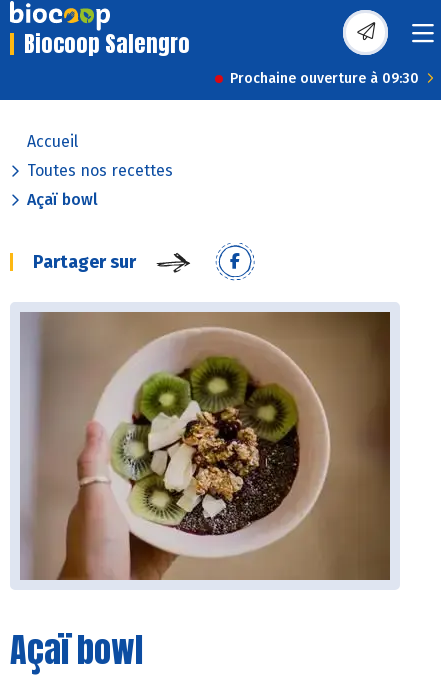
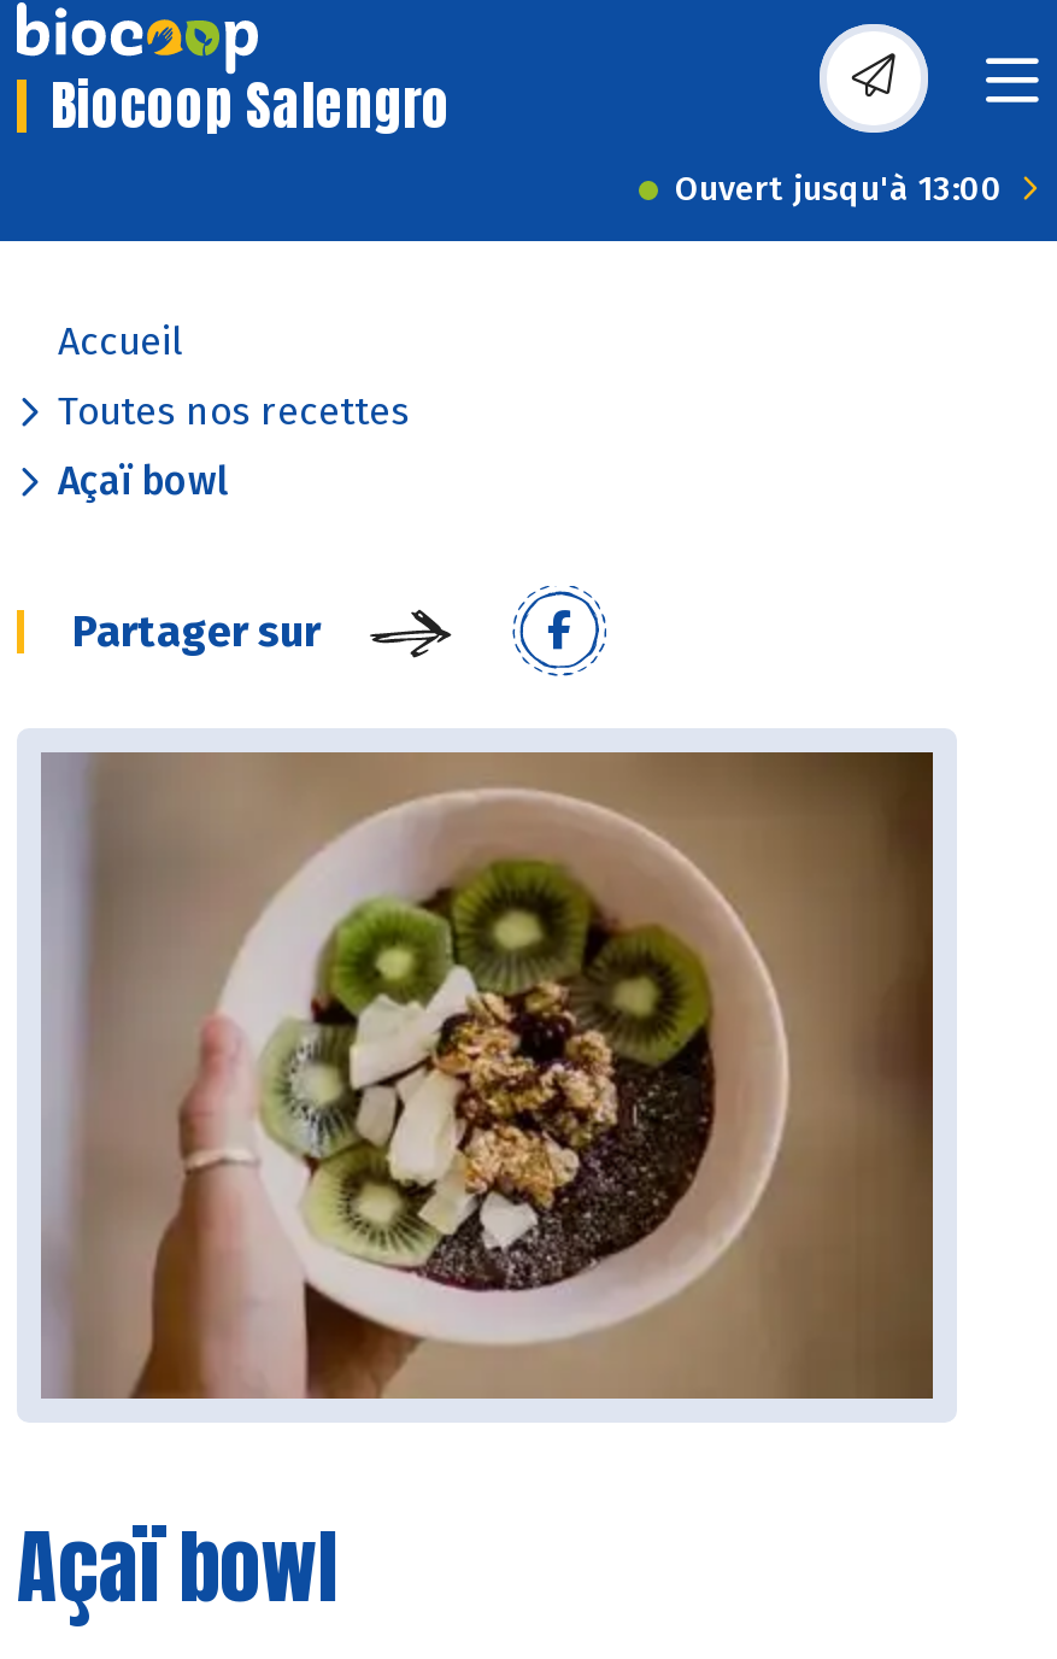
- Prochaine ouverture à 09:30
+ Ouvert jusqu'à 13:00
